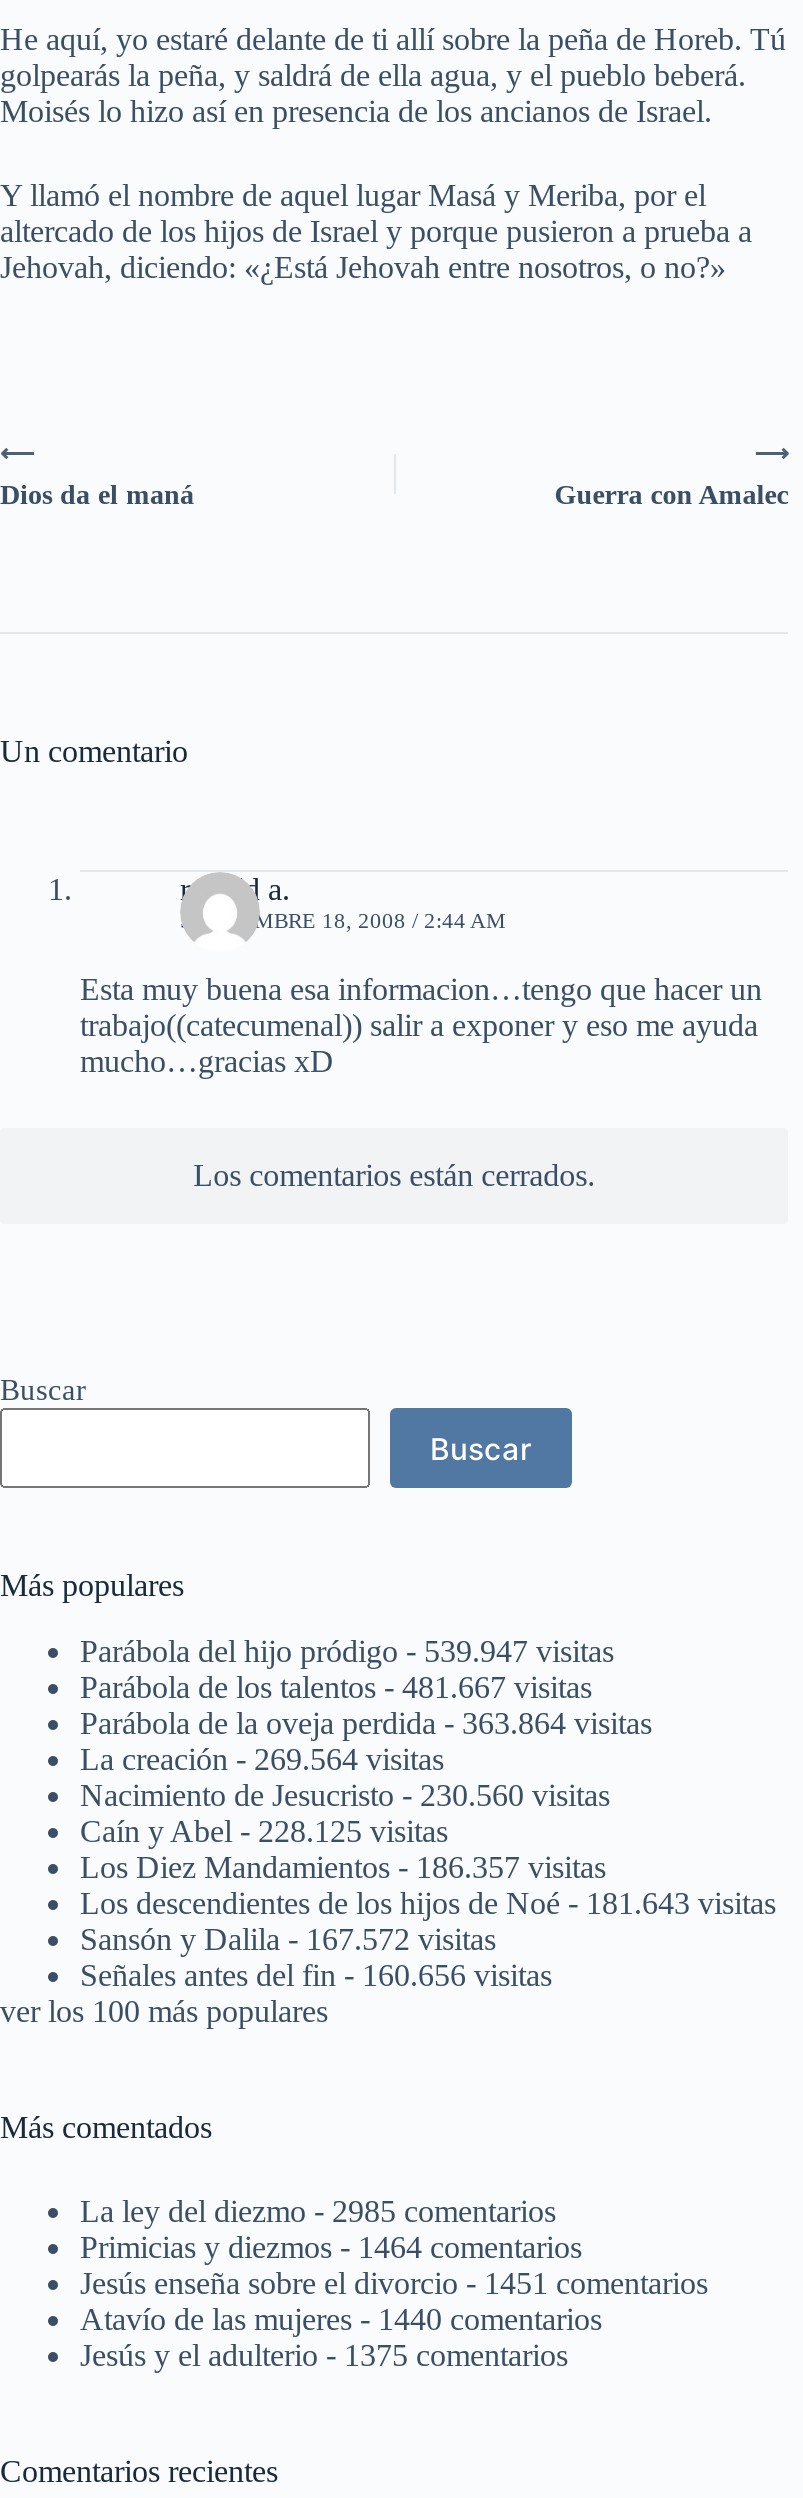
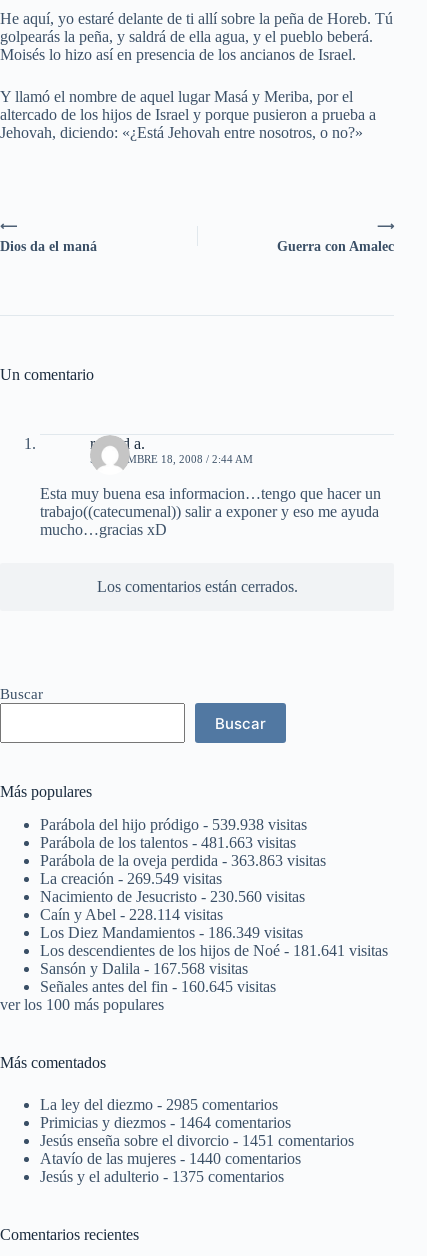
- Parábola del hijo pródigo - 539.947 visitas
+ Parábola del hijo pródigo - 539.938 visitas

- Parábola de los talentos - 481.667 visitas
+ Parábola de los talentos - 481.663 visitas

- Parábola de la oveja perdida - 363.864 visitas
+ Parábola de la oveja perdida - 363.863 visitas

- La creación - 269.564 visitas
+ La creación - 269.549 visitas

- Caín y Abel - 228.125 visitas
+ Caín y Abel - 228.114 visitas

- Los Diez Mandamientos - 186.357 visitas
+ Los Diez Mandamientos - 186.349 visitas

- Los descendientes de los hijos de Noé - 181.643 visitas
+ Los descendientes de los hijos de Noé - 181.641 visitas

- Sansón y Dalila - 167.572 visitas
+ Sansón y Dalila - 167.568 visitas

- Señales antes del fin - 160.656 visitas
+ Señales antes del fin - 160.645 visitas
